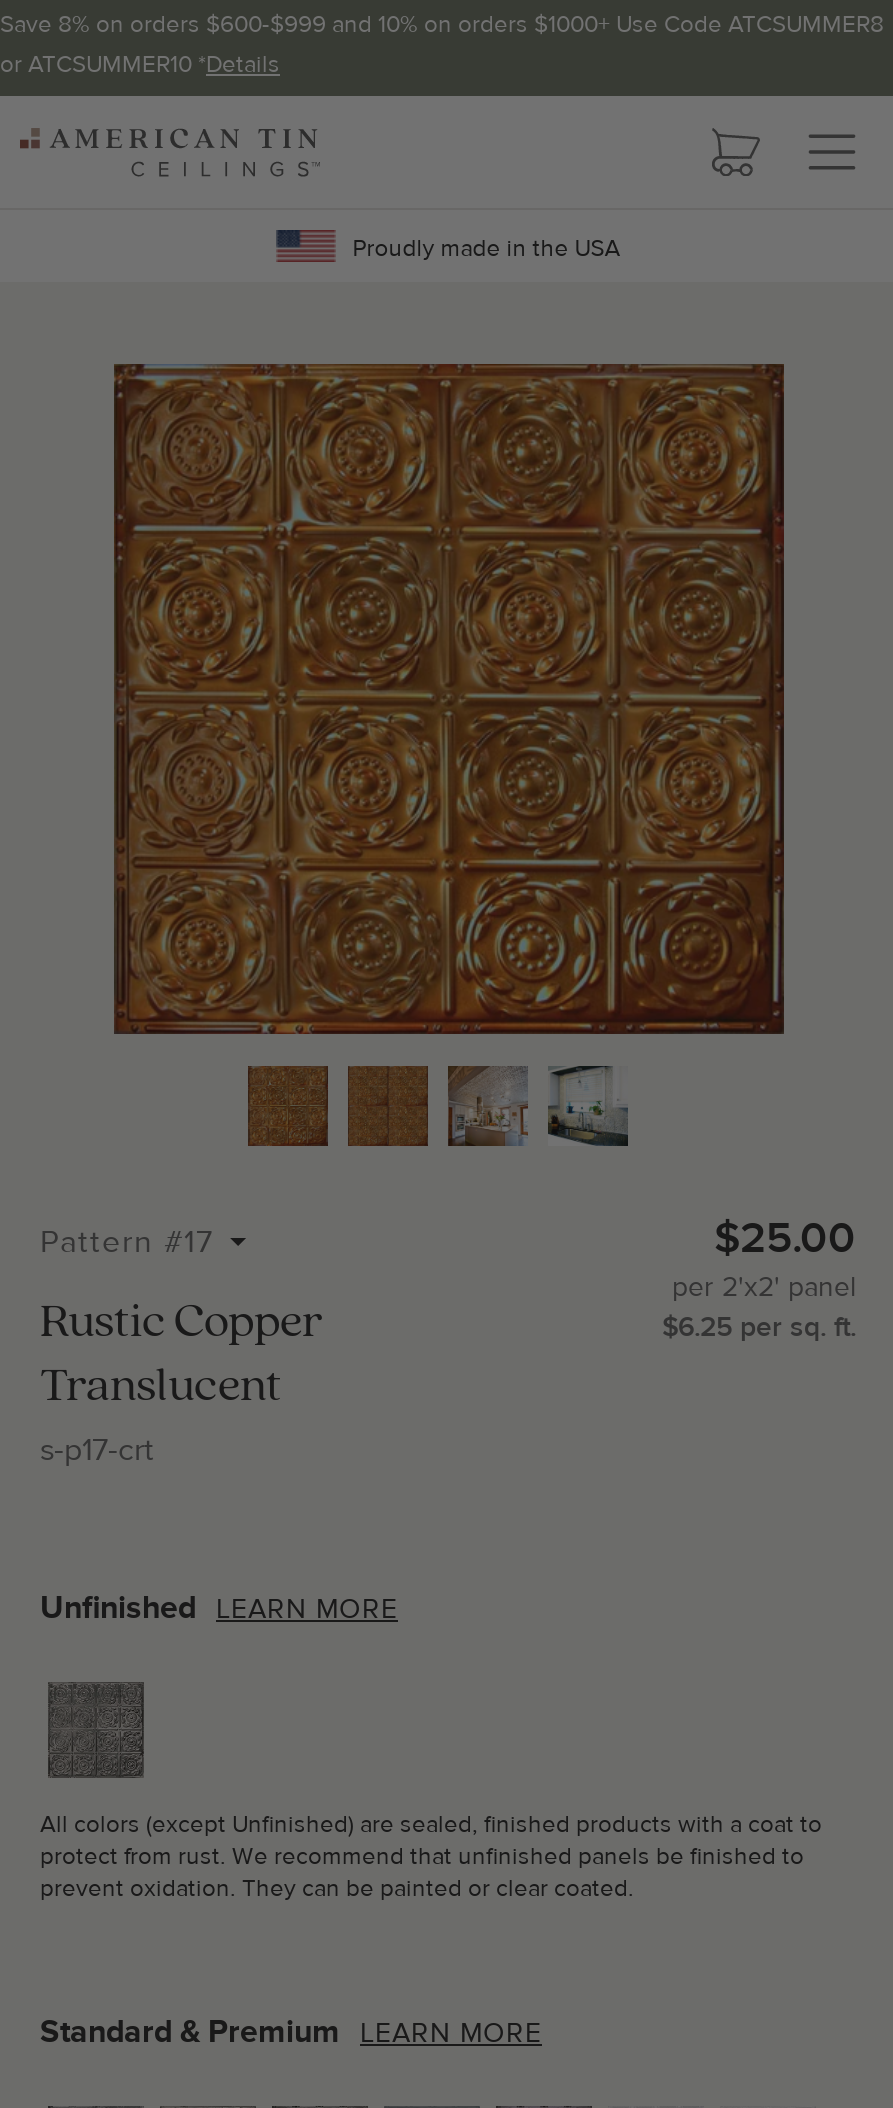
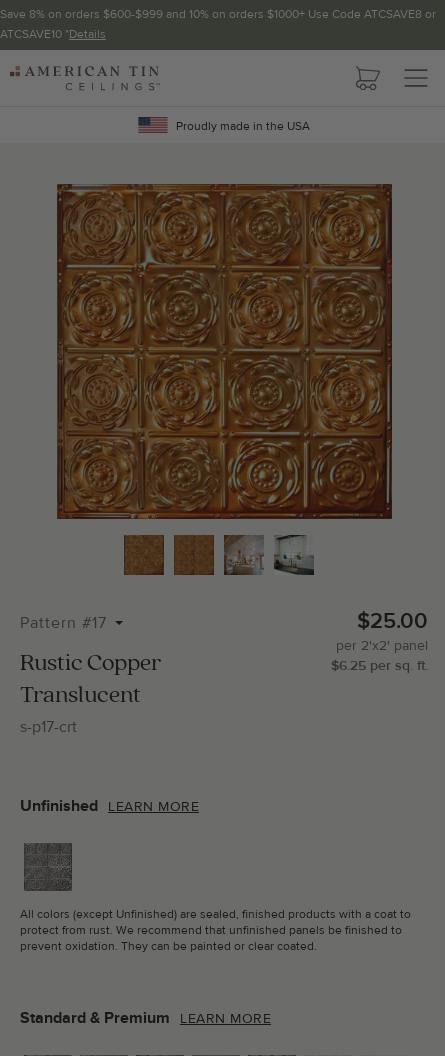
- Save 8% on orders $600-$999 and 10% on orders $1000+ Use Code ATCSUMMER8
- or ATCSUMMER10 *Details
+ Save 8% on orders $600-$999 and 10% on orders $1000+ Use Code ATCSAVE8 or
+ ATCSAVE10 *Details
